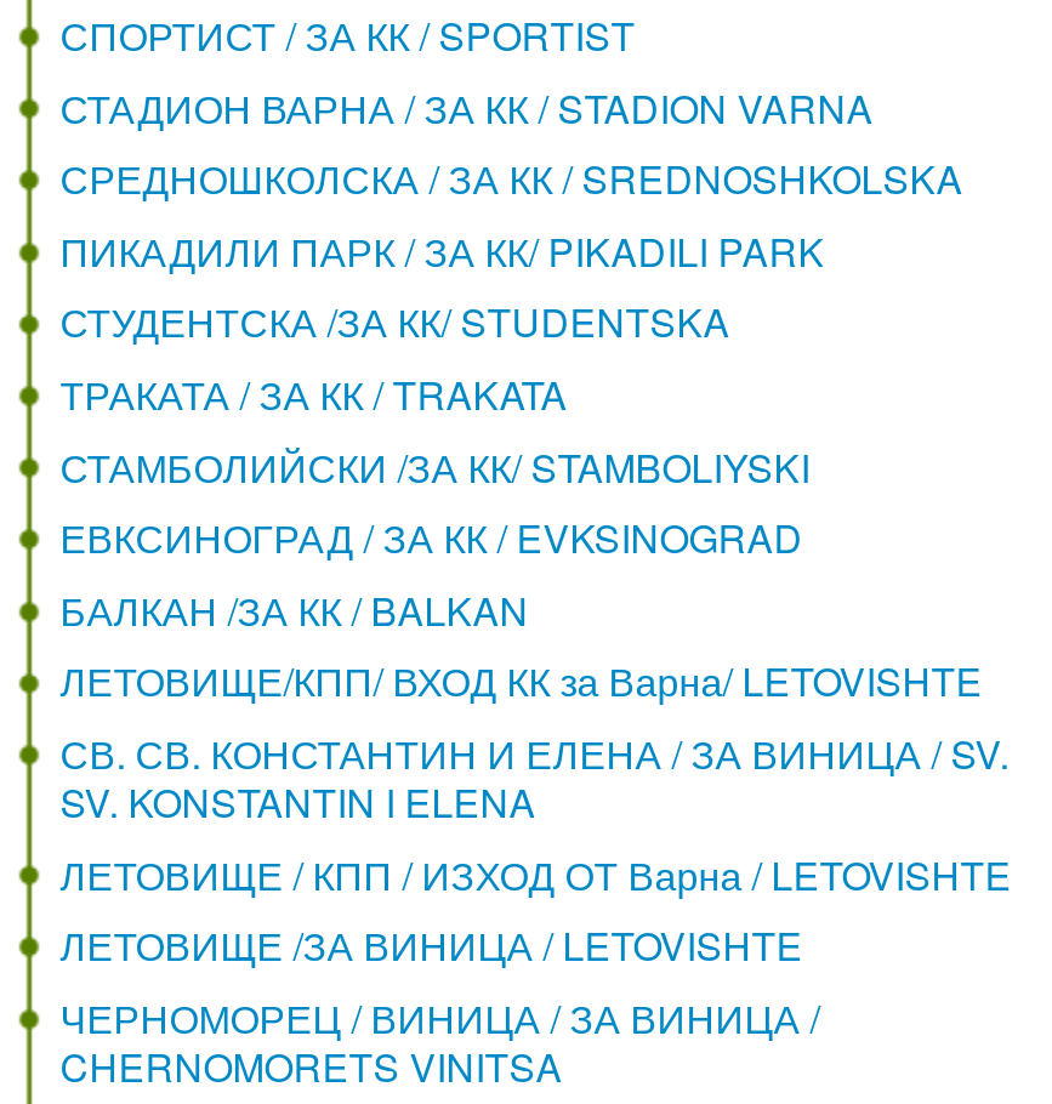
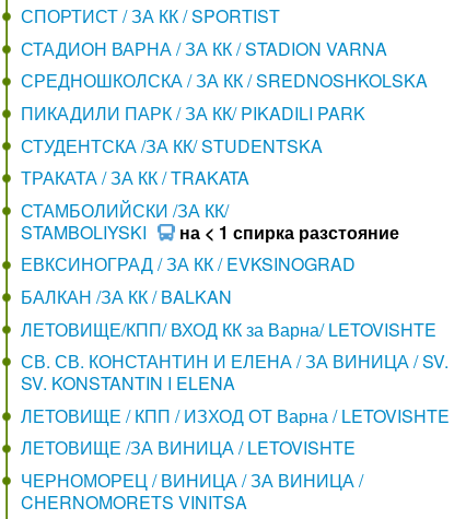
- СТАМБОЛИЙСКИ /ЗА КК/ STAMBOLIYSKI
+ СТАМБОЛИЙСКИ /ЗА КК/
+ STAMBOLIYSKI
+ на < 1 спирка разстояние
